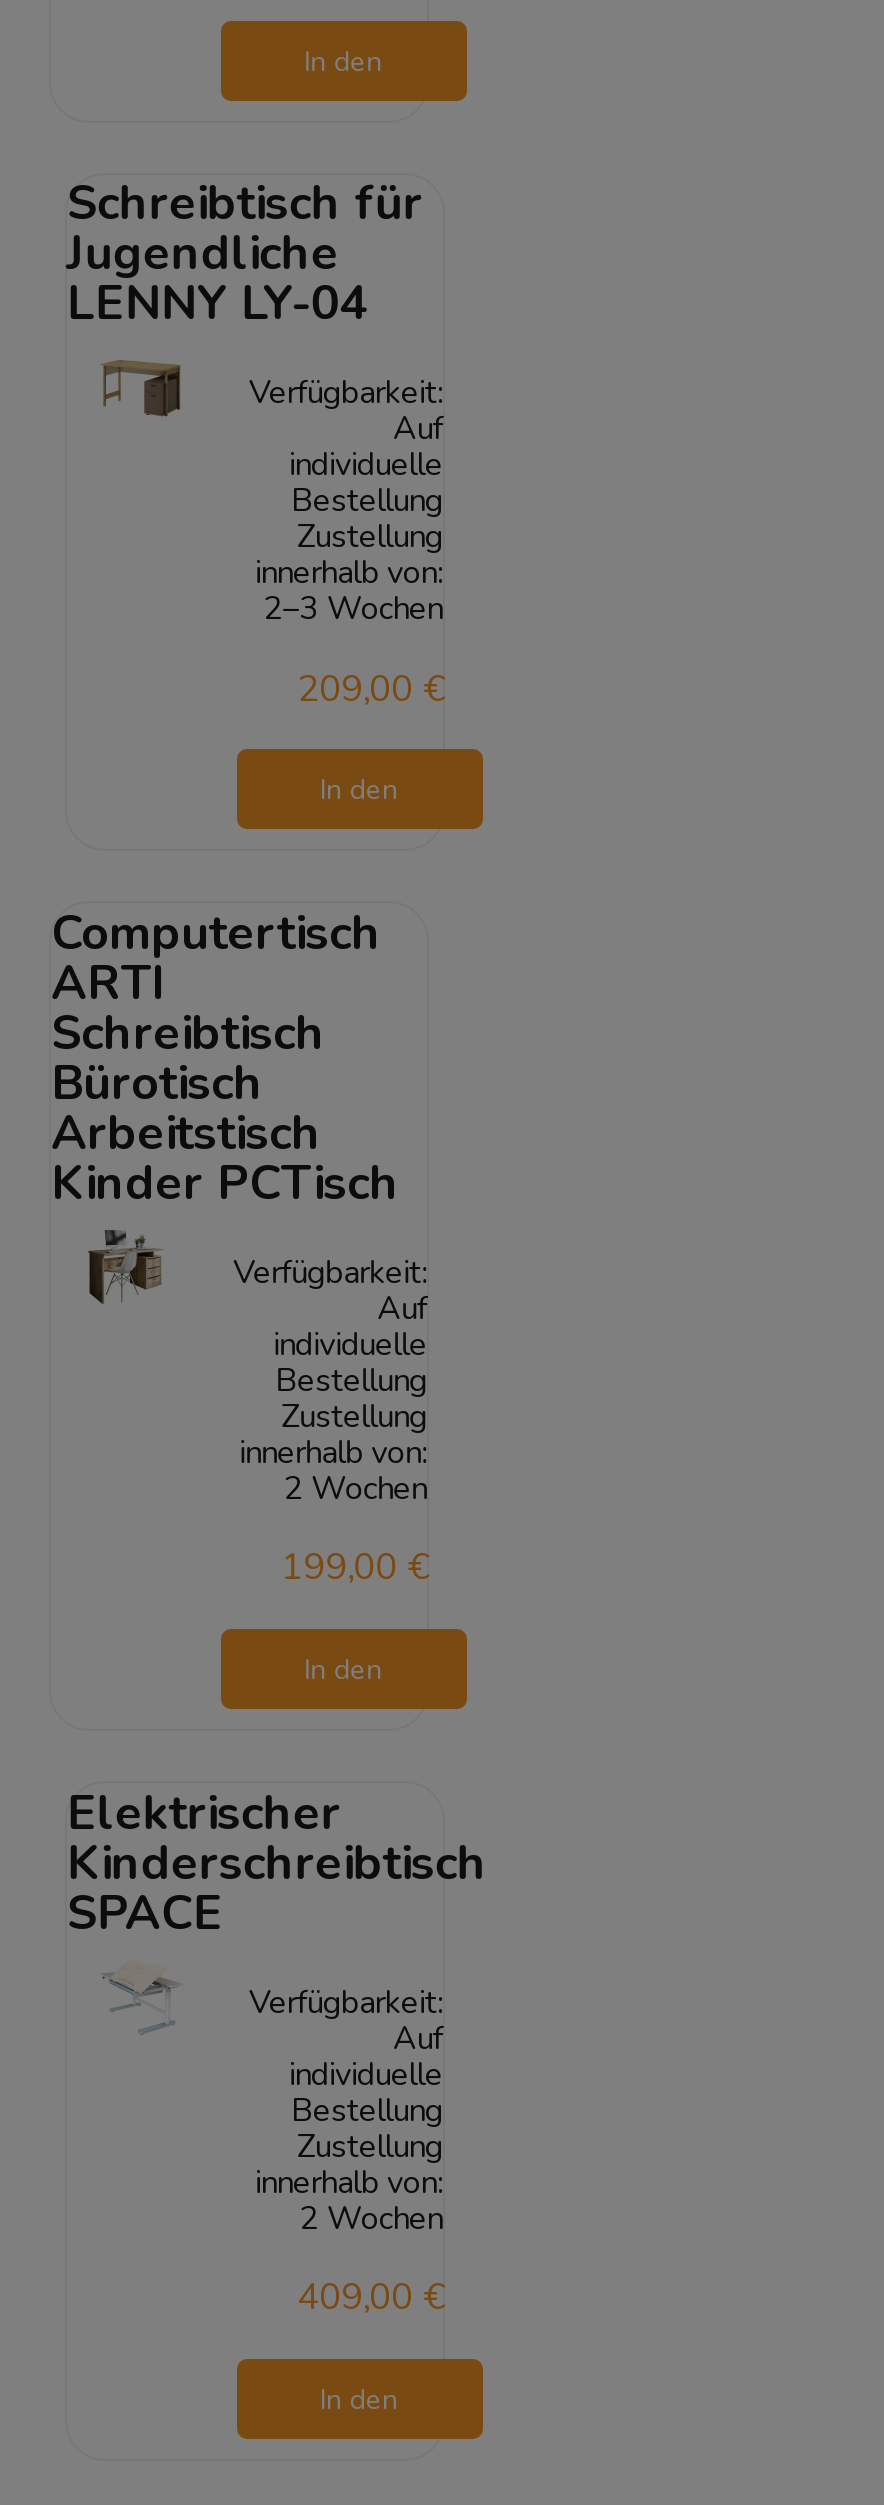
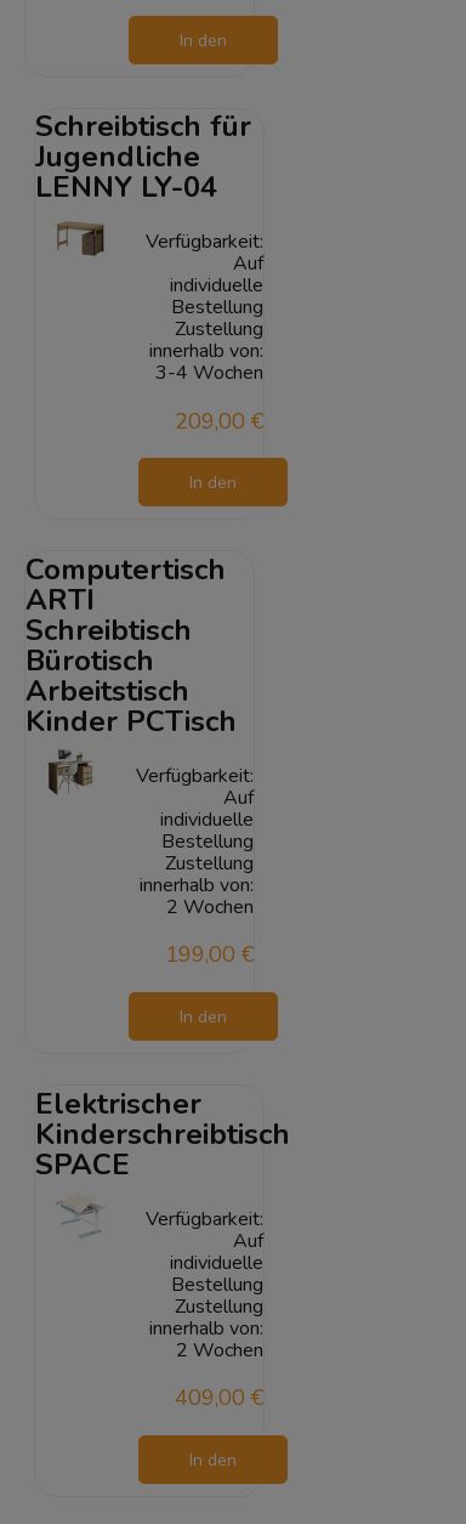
- 2–3 Wochen
+ 3-4 Wochen
